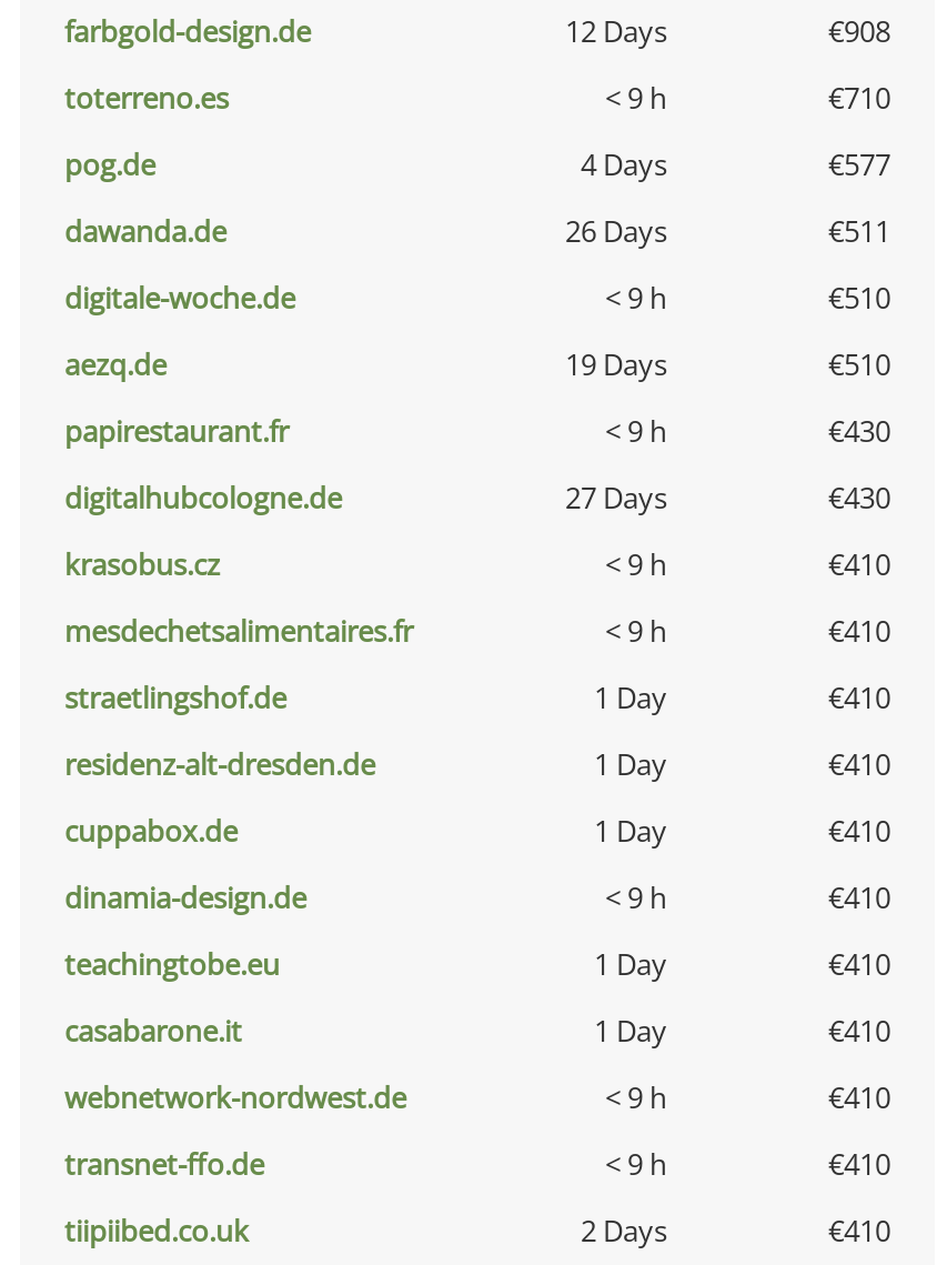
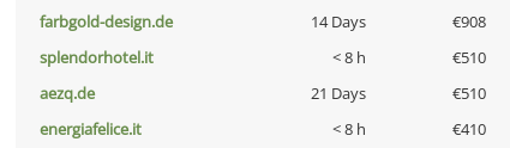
- 12 Days
+ 14 Days

- toterreno.es
- < 9 h
- €710
- pog.de
- 4 Days
- €577
- dawanda.de
- 26 Days
- €511
- digitale-woche.de
- < 9 h
+ splendorhotel.it
+ < 8 h

- 19 Days
+ 21 Days

- papirestaurant.fr
- < 9 h
- €430
- digitalhubcologne.de
- 27 Days
- €430
- krasobus.cz
- < 9 h
- €410
- mesdechetsalimentaires.fr
- < 9 h
- €410
- straetlingshof.de
- 1 Day
- €410
- residenz-alt-dresden.de
- 1 Day
- €410
- cuppabox.de
- 1 Day
- €410
- dinamia-design.de
- < 9 h
- €410
- teachingtobe.eu
- 1 Day
- €410
- casabarone.it
- 1 Day
- €410
- webnetwork-nordwest.de
- < 9 h
- €410
- transnet-ffo.de
- < 9 h
- €410
- tiipiibed.co.uk
- 2 Days
+ energiafelice.it
+ < 8 h
